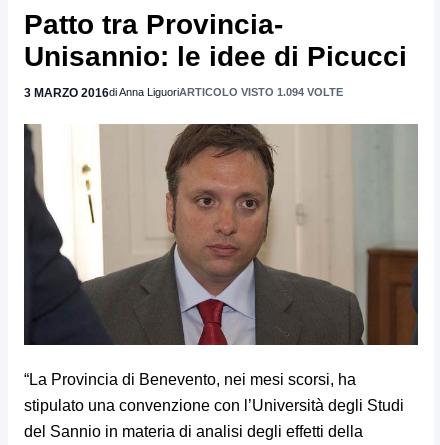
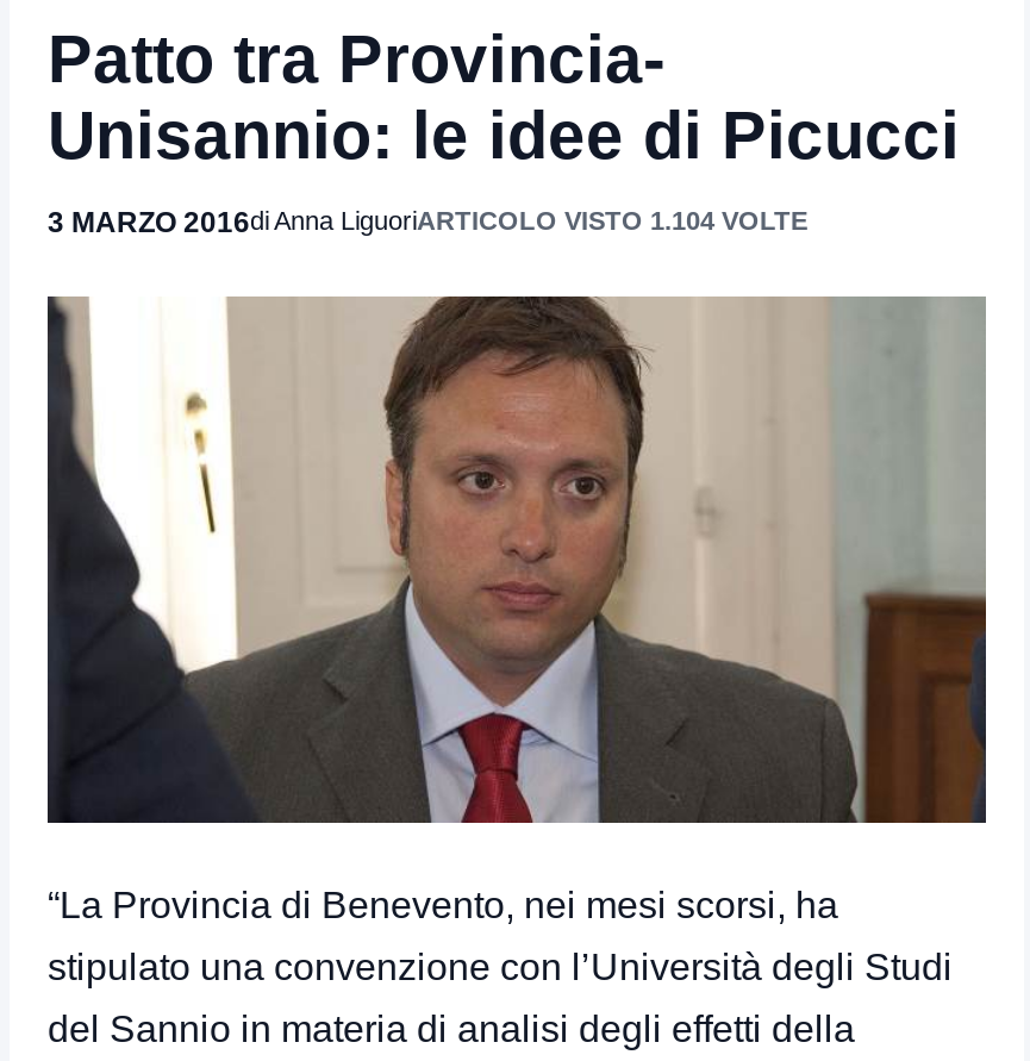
- 3 MARZO 2016di Anna LiguoriARTICOLO VISTO 1.094 VOLTE
+ 3 MARZO 2016di Anna LiguoriARTICOLO VISTO 1.104 VOLTE
